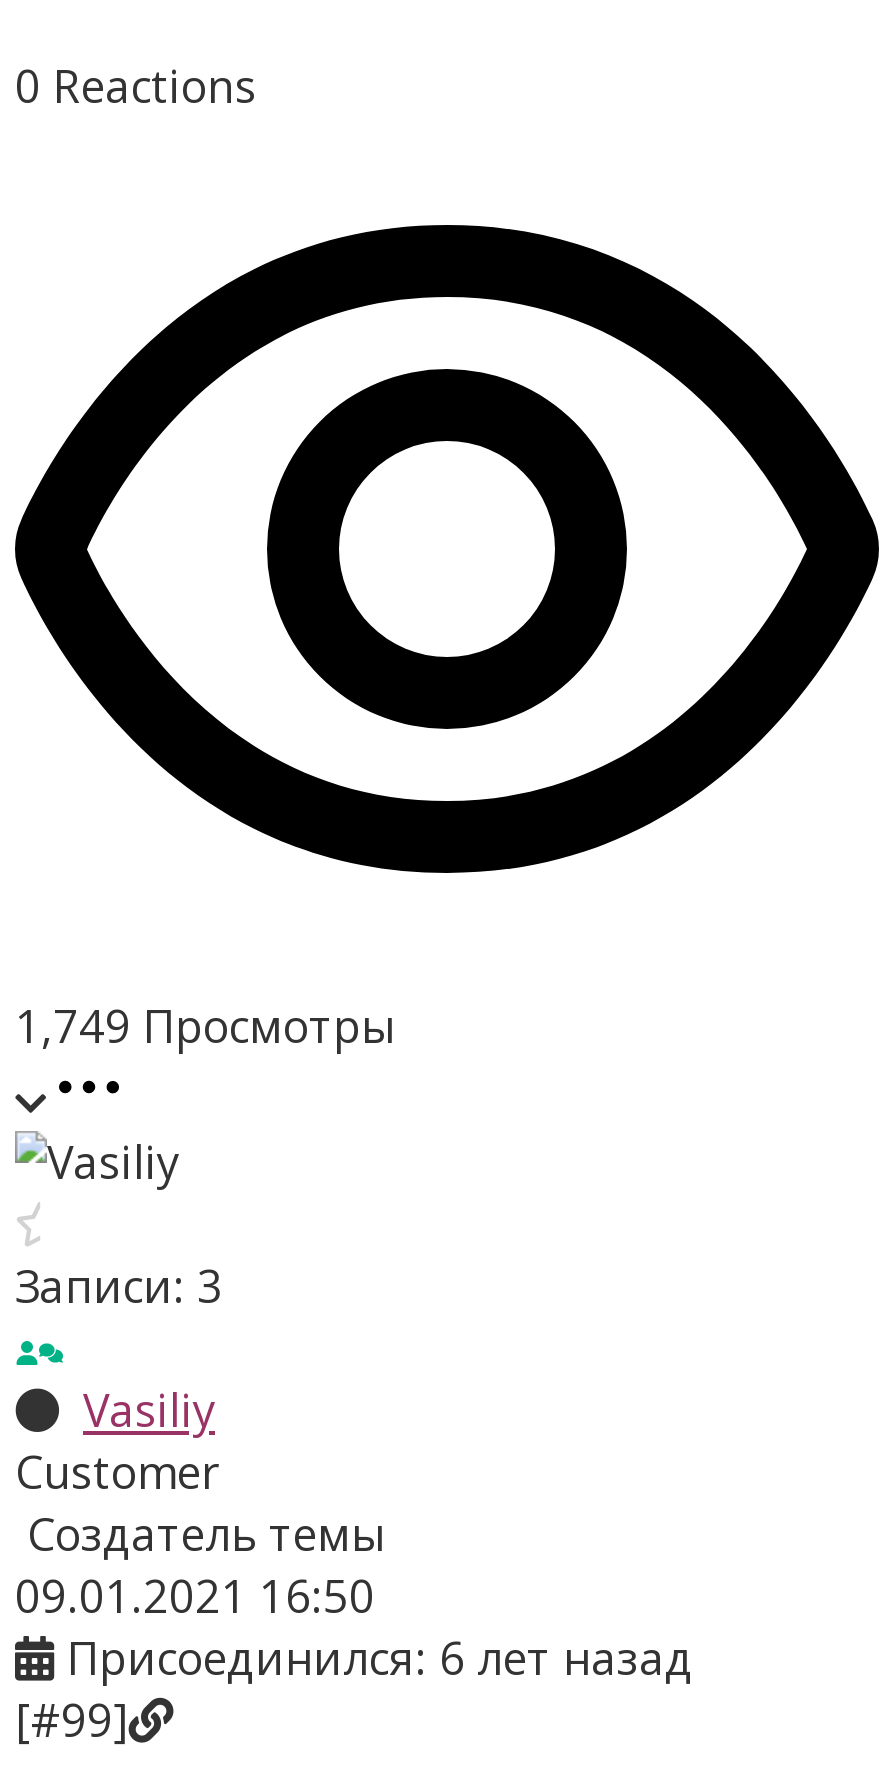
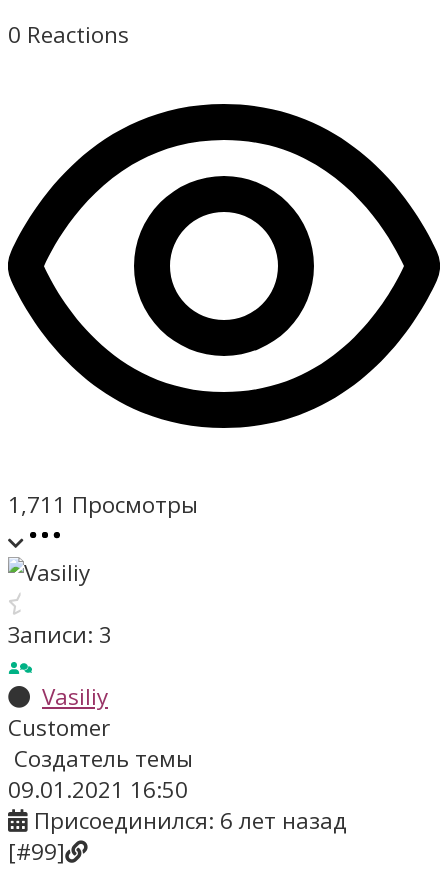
- 1,749 Просмотры
+ 1,711 Просмотры
